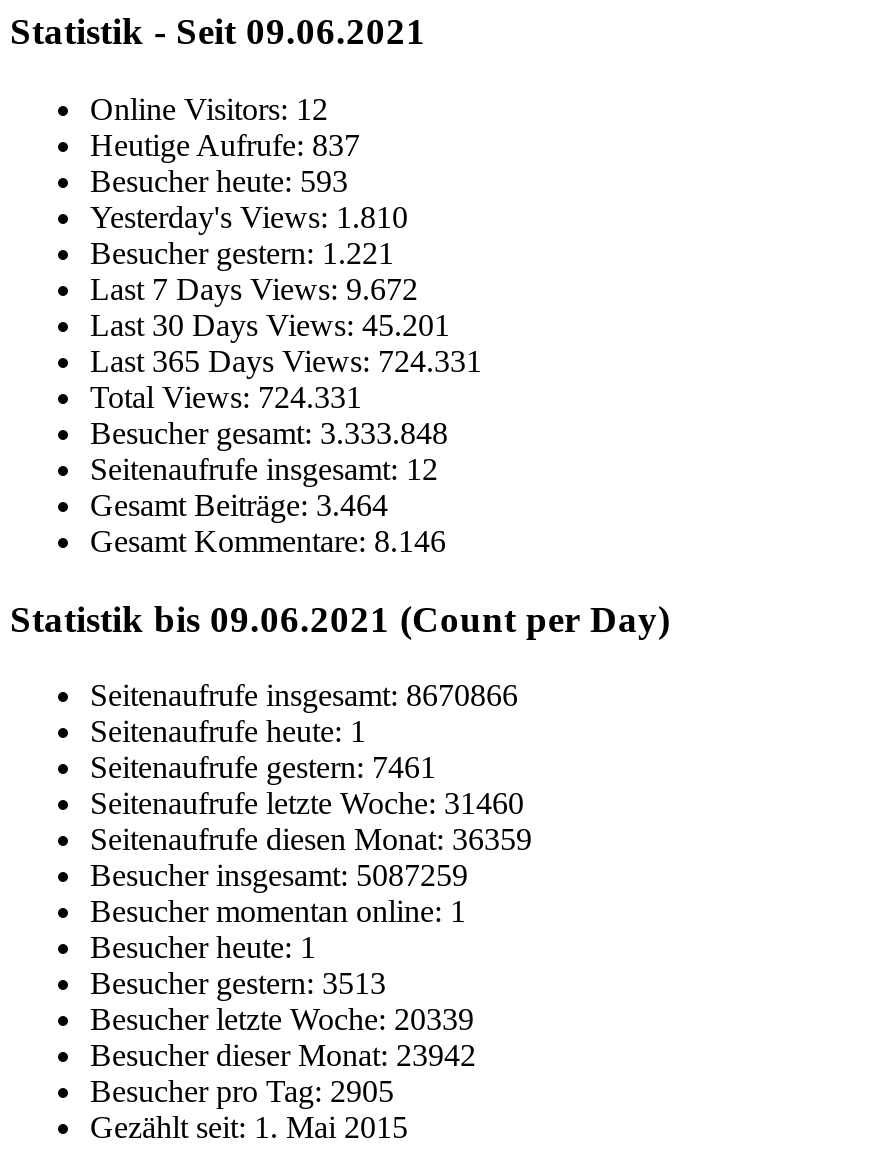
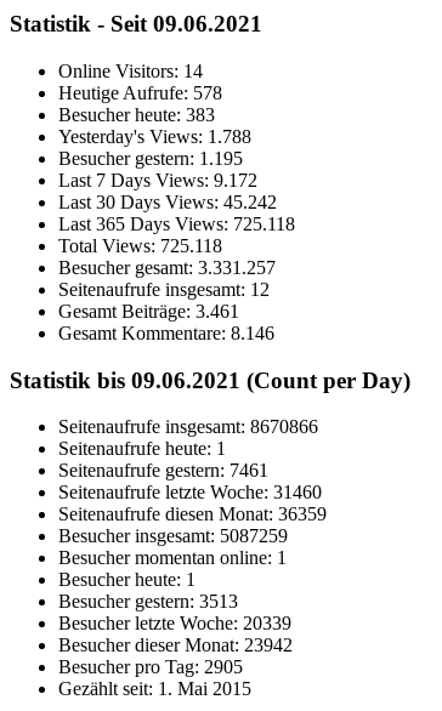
- Online Visitors: 12
+ Online Visitors: 14

- Heutige Aufrufe: 837
+ Heutige Aufrufe: 578

- Besucher heute: 593
+ Besucher heute: 383

- Yesterday's Views: 1.810
+ Yesterday's Views: 1.788

- Besucher gestern: 1.221
+ Besucher gestern: 1.195

- Last 7 Days Views: 9.672
+ Last 7 Days Views: 9.172

- Last 30 Days Views: 45.201
+ Last 30 Days Views: 45.242

- Last 365 Days Views: 724.331
+ Last 365 Days Views: 725.118

- Total Views: 724.331
+ Total Views: 725.118

- Besucher gesamt: 3.333.848
+ Besucher gesamt: 3.331.257

- Gesamt Beiträge:3.464
+ Gesamt Beiträge:3.461
